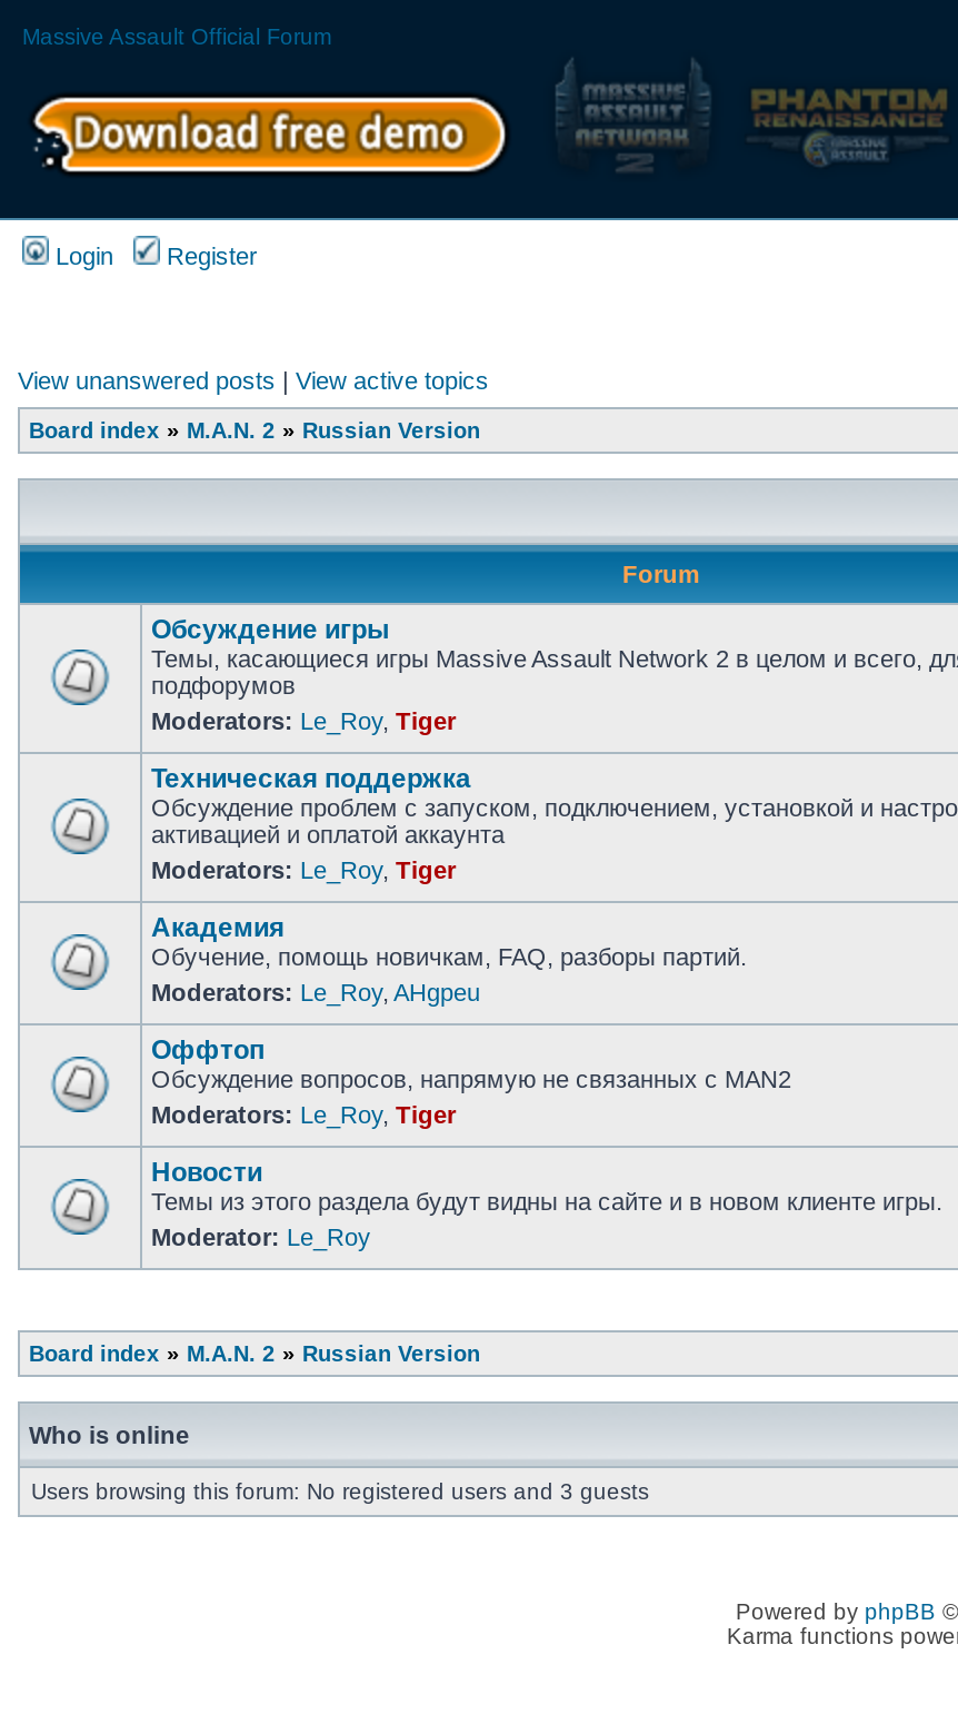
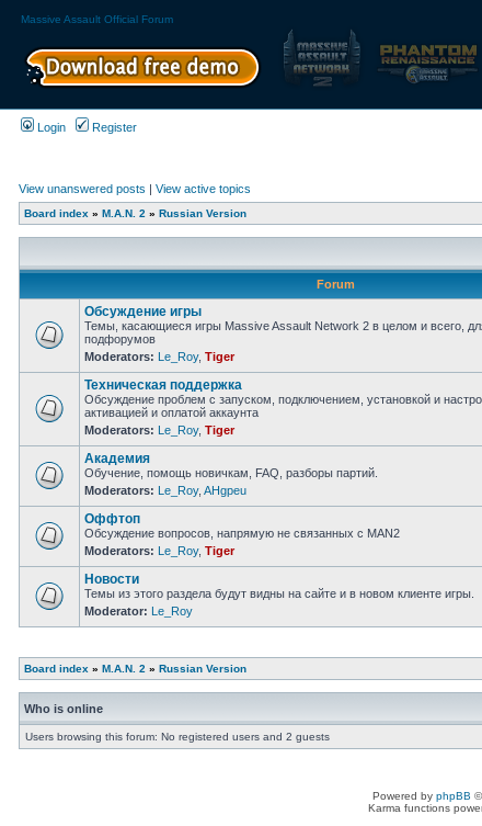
- Users browsing this forum: No registered users and 3 guests
+ Users browsing this forum: No registered users and 2 guests
